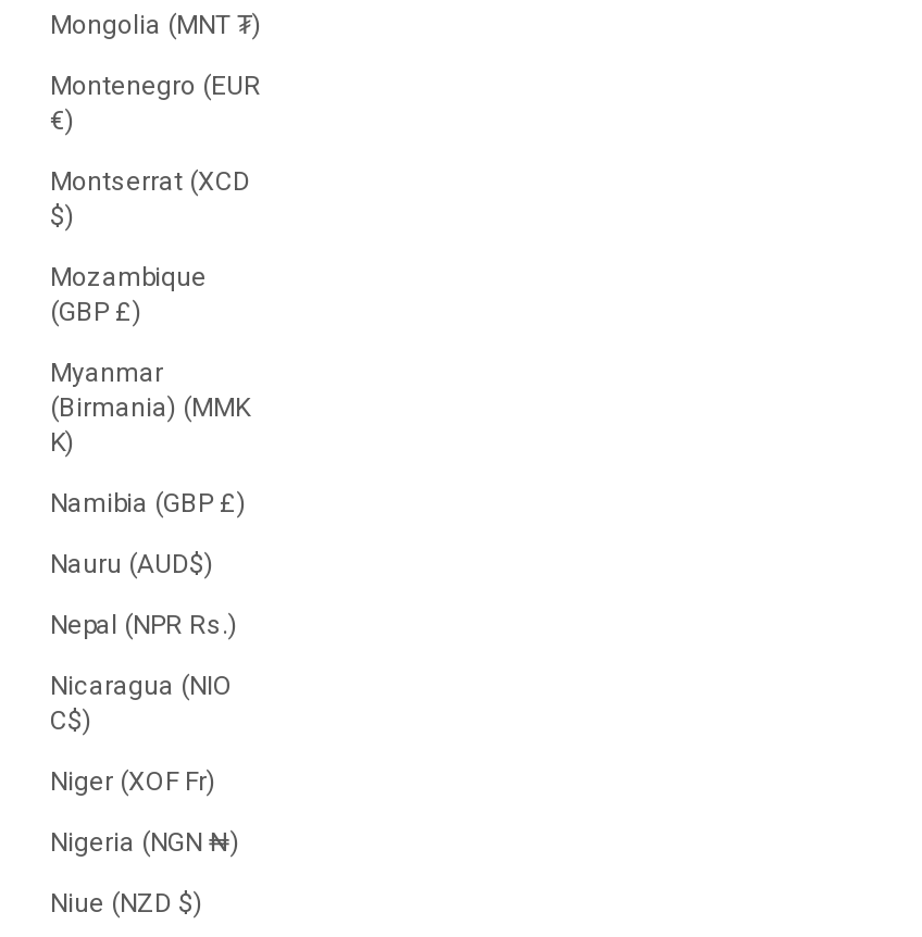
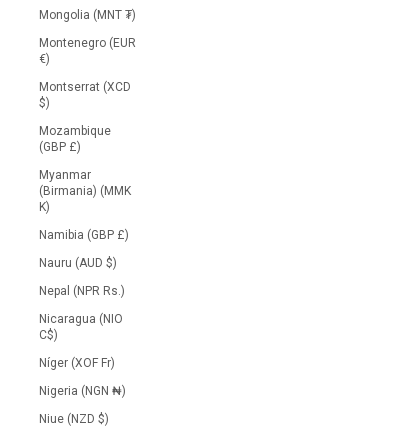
- Nauru (AUD$)
+ Nauru (AUD $)

- Niger (XOF Fr)
+ Níger (XOF Fr)
